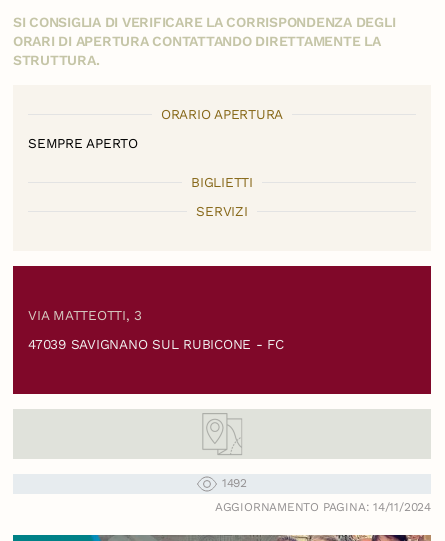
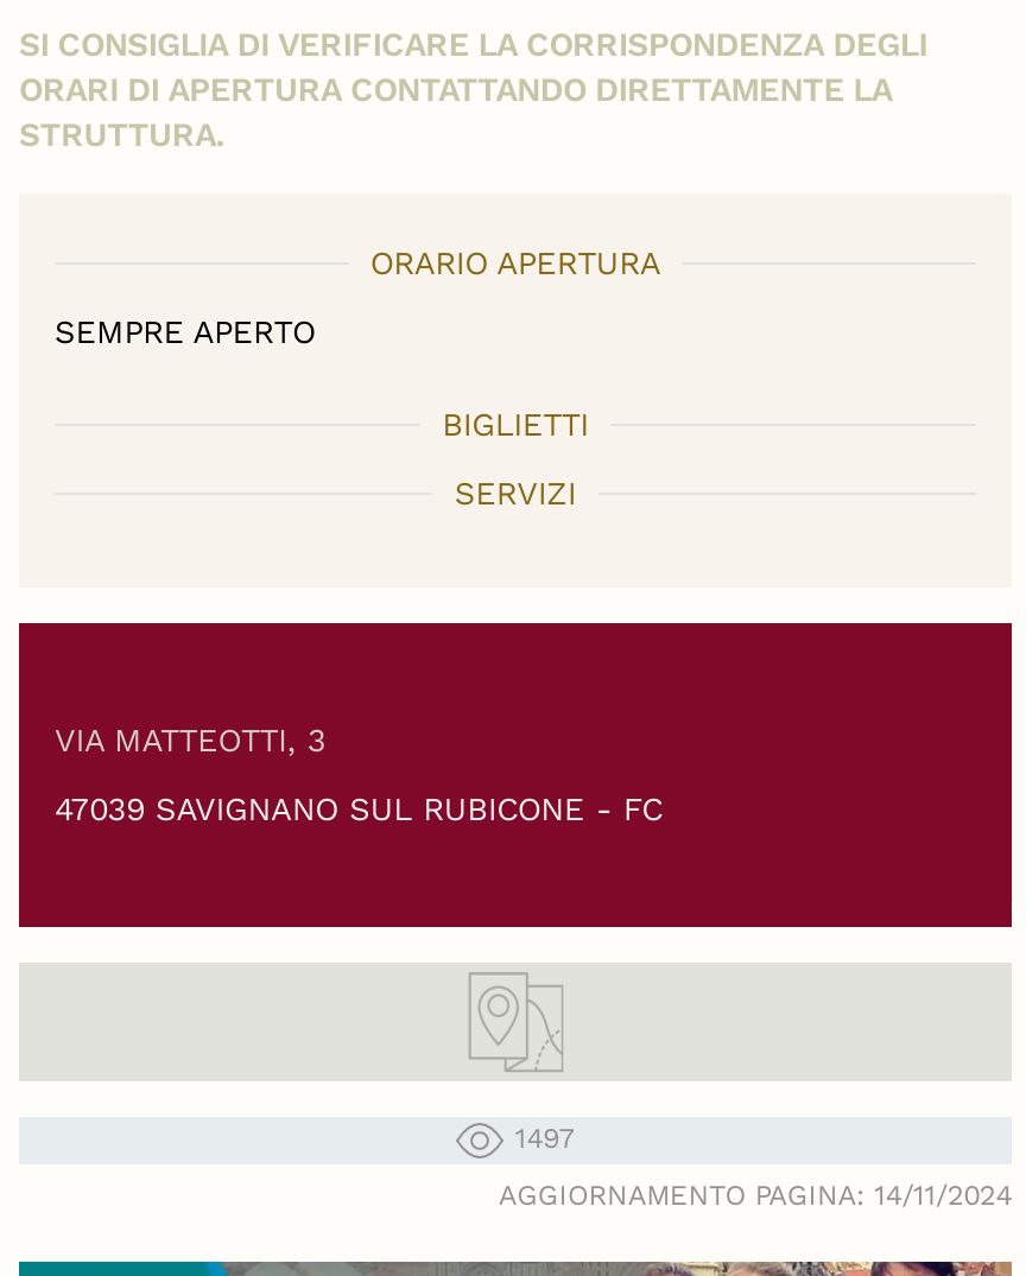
- 1492
+ 1497
